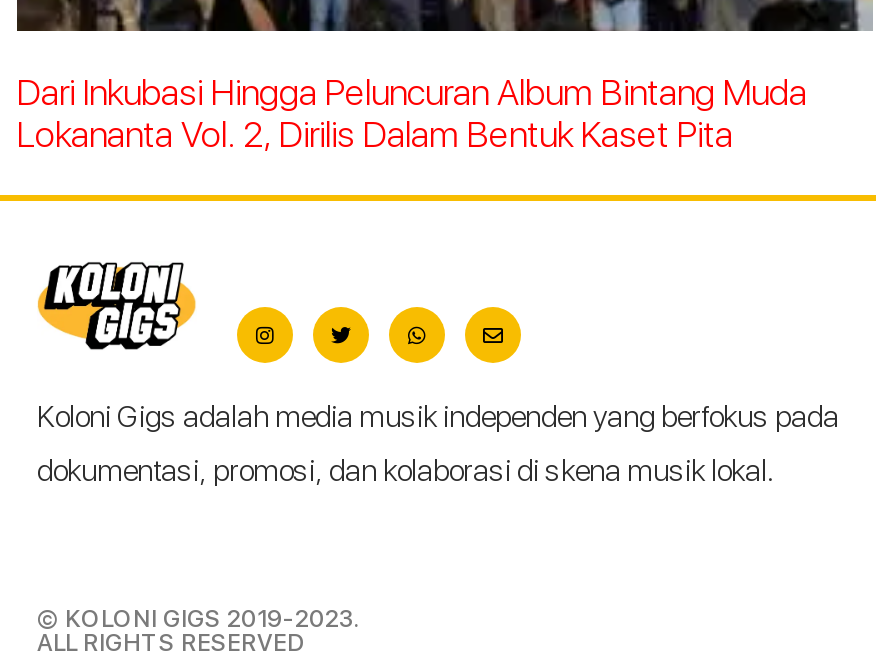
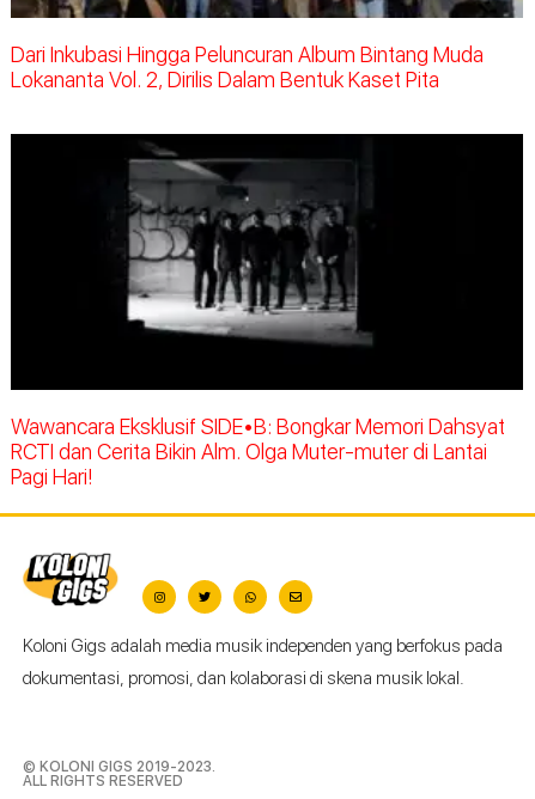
+ [image]
+ Wawancara Eksklusif SIDE•B: Bongkar Memori Dahsyat
+ RCTI dan Cerita Bikin Alm. Olga Muter-muter di Lantai
+ Pagi Hari!
